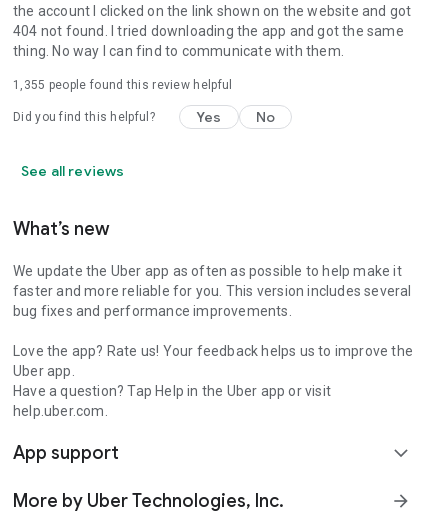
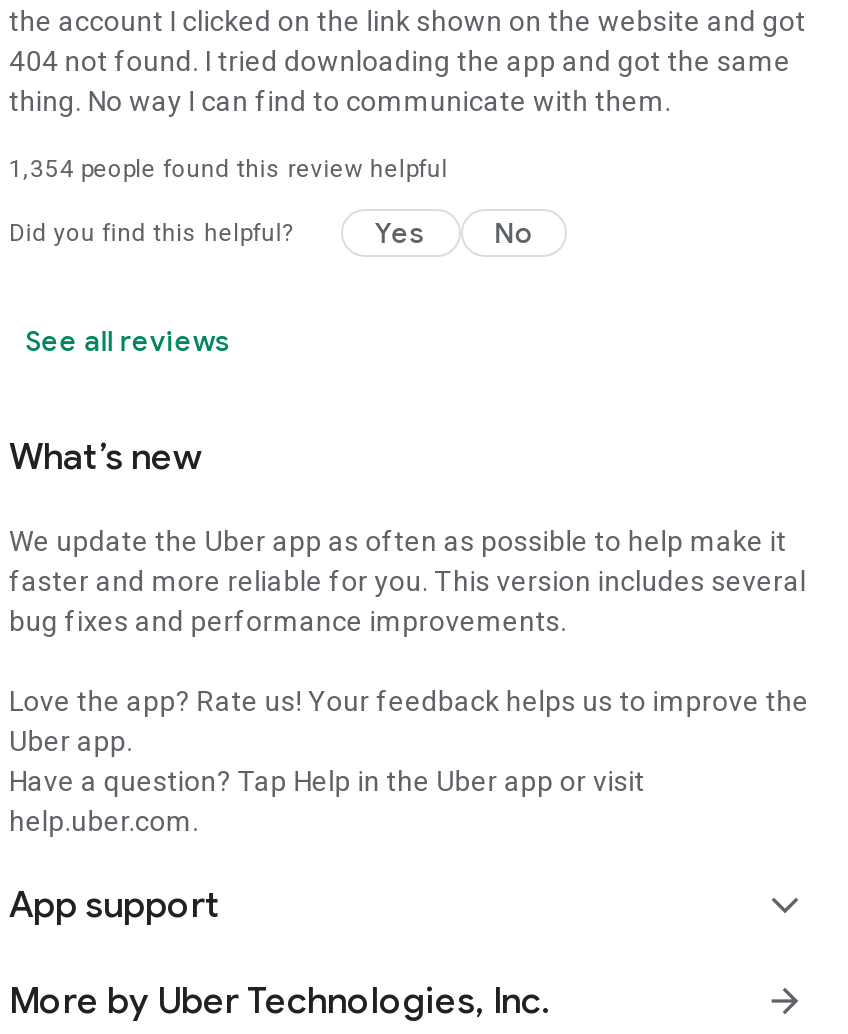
- 1,355 people found this review helpful
+ 1,354 people found this review helpful
